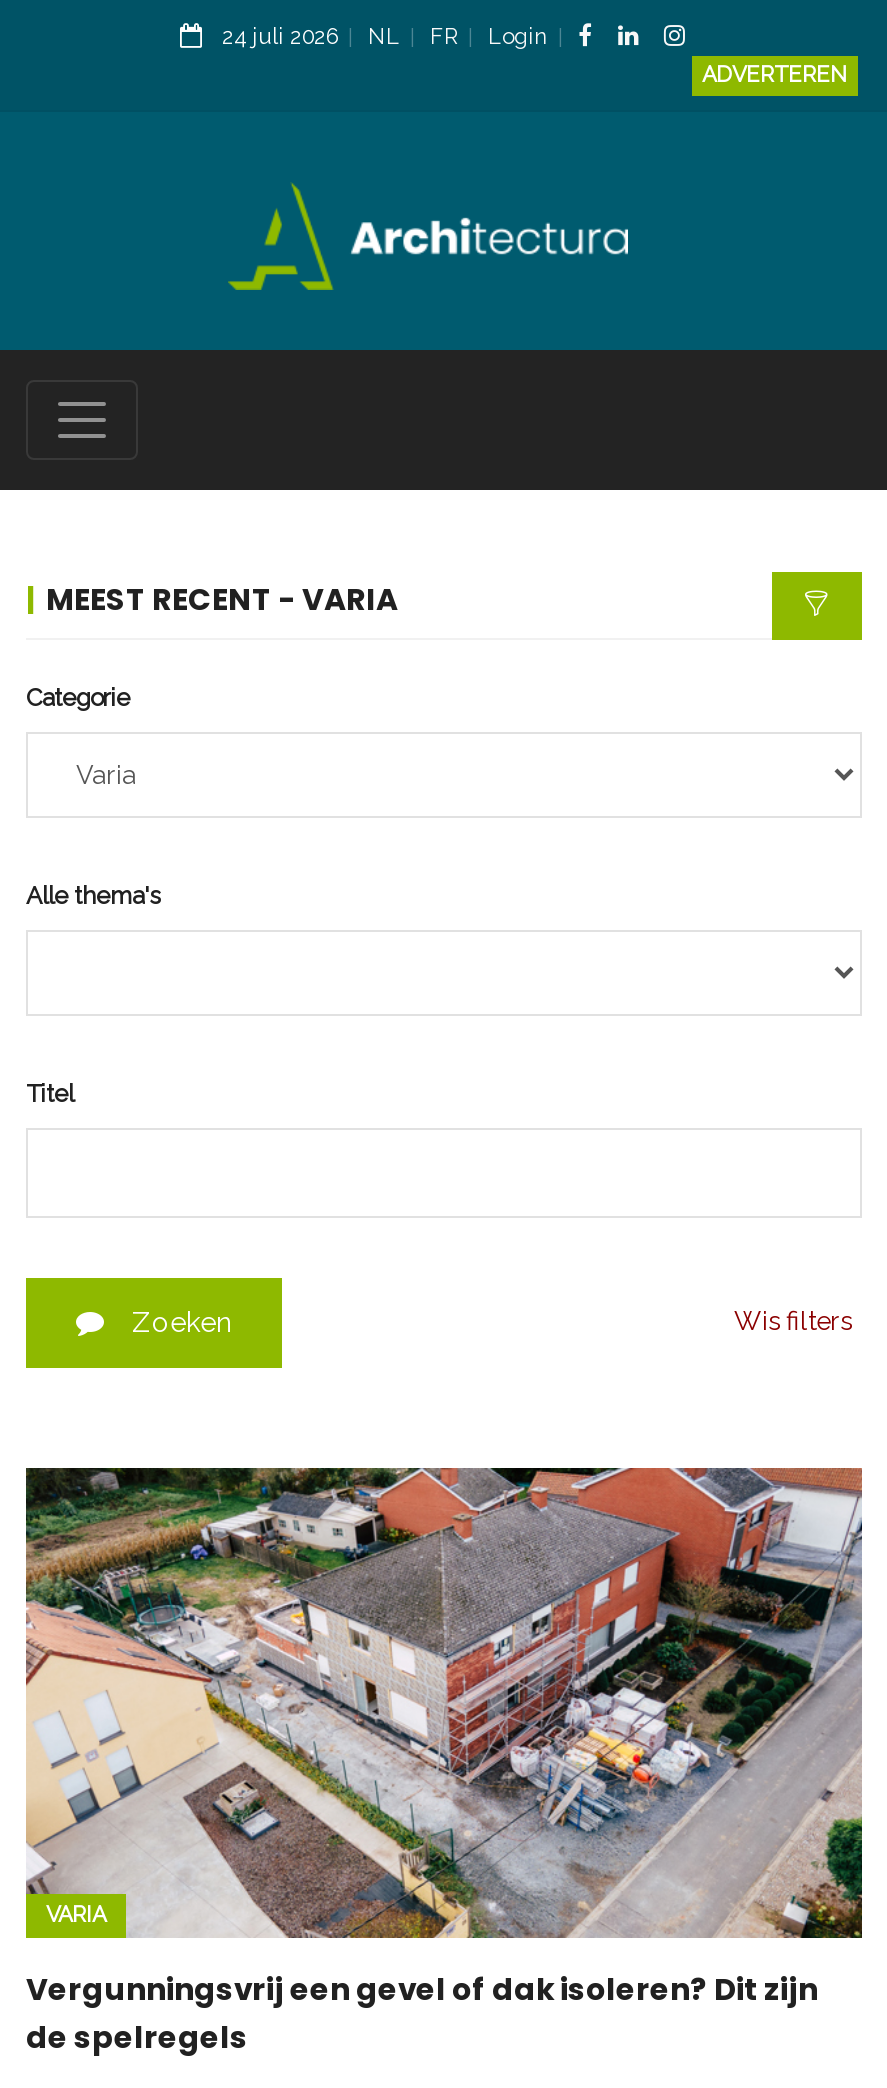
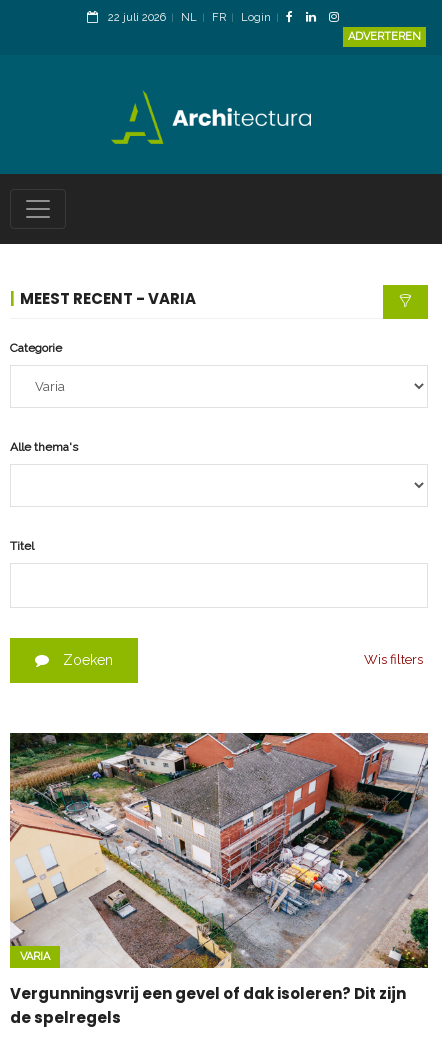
- 24 juli 2026 NL FR Login
+ 22 juli 2026 NL FR Login
